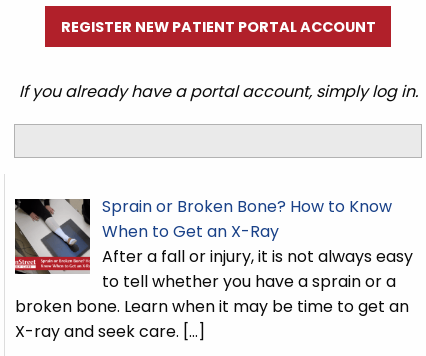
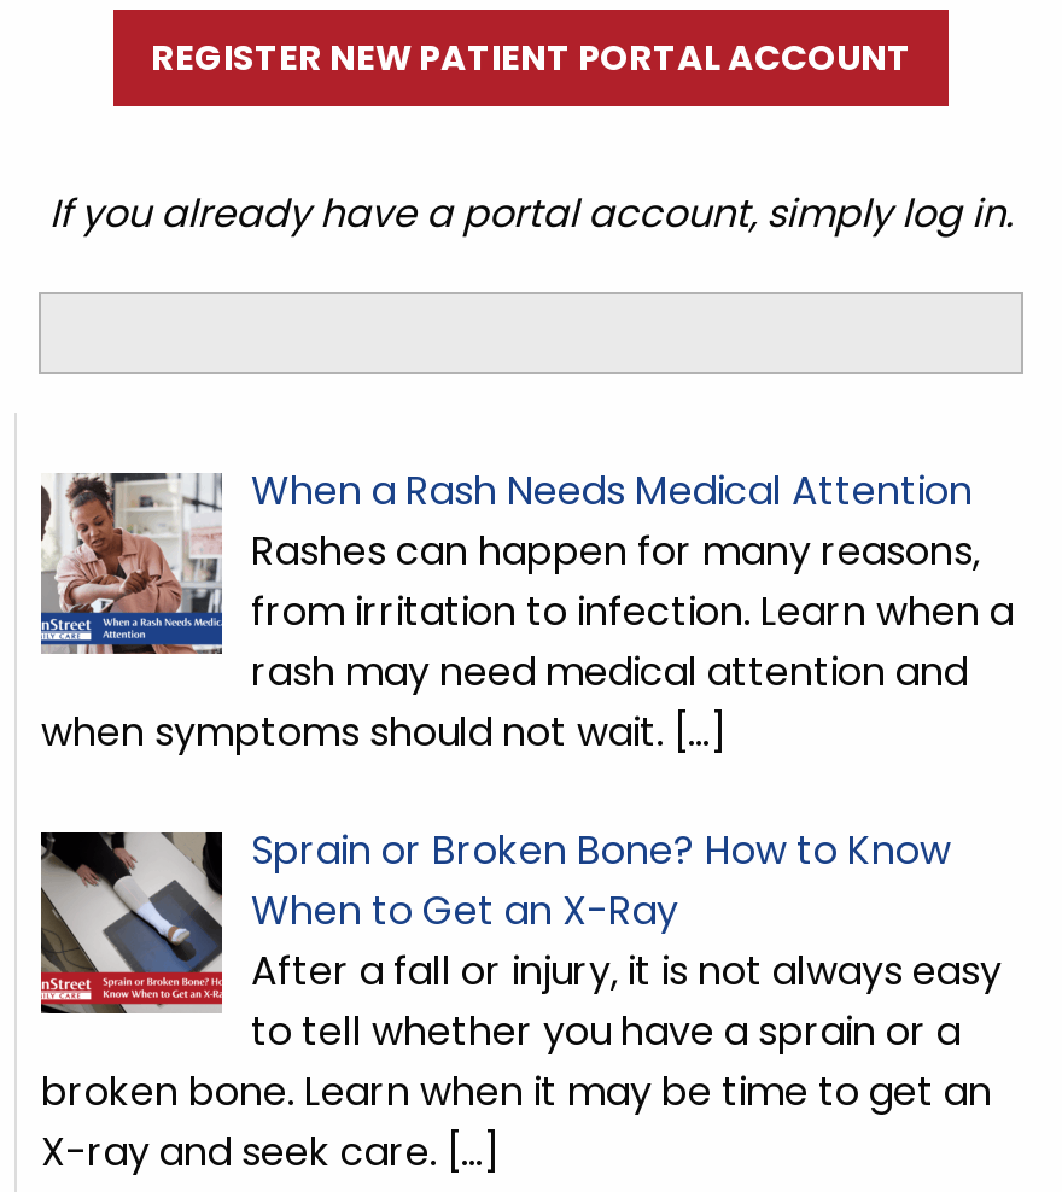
+ [image]
+ When a Rash Needs Medical Attention
+ Rashes can happen for many reasons,
+ from irritation to infection. Learn when a
+ rash may need medical attention and
+ when symptoms should not wait. […]
